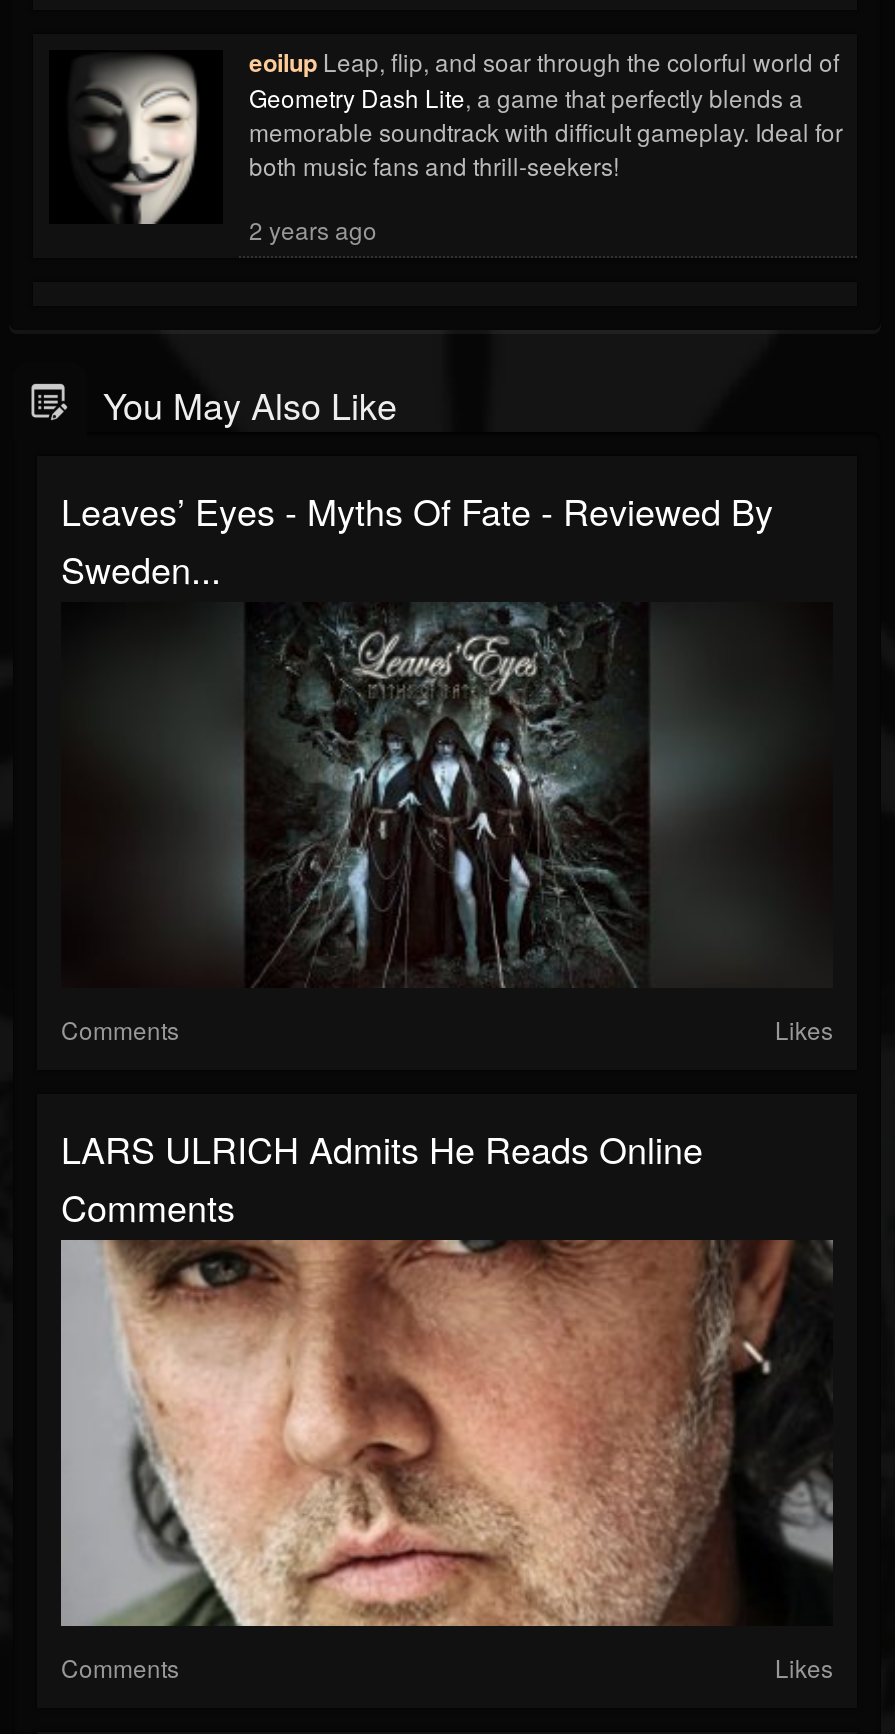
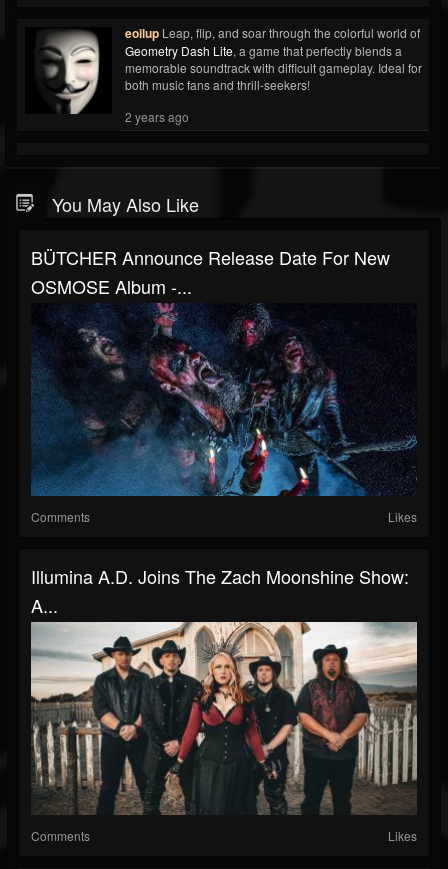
- Leaves’ Eyes - Myths Of Fate - Reviewed By
- Sweden...
+ BÜTCHER Announce Release Date For New
+ OSMOSE Album -...

- [image]
+ [image]

- LARS ULRICH Admits He Reads Online
- Comments
+ Illumina A.D. Joins The Zach Moonshine Show:
+ A...

- [image]
+ [image]
